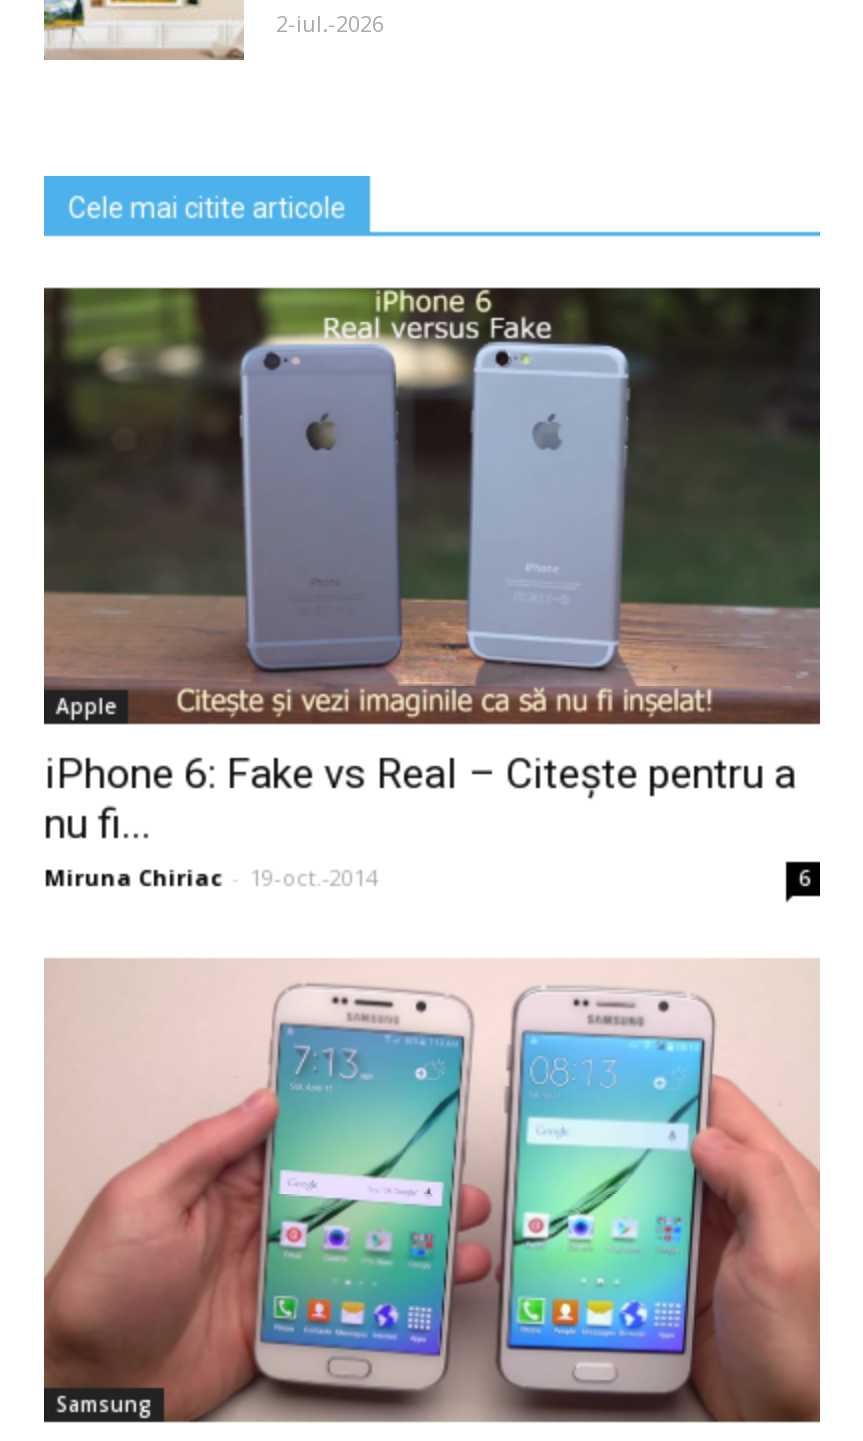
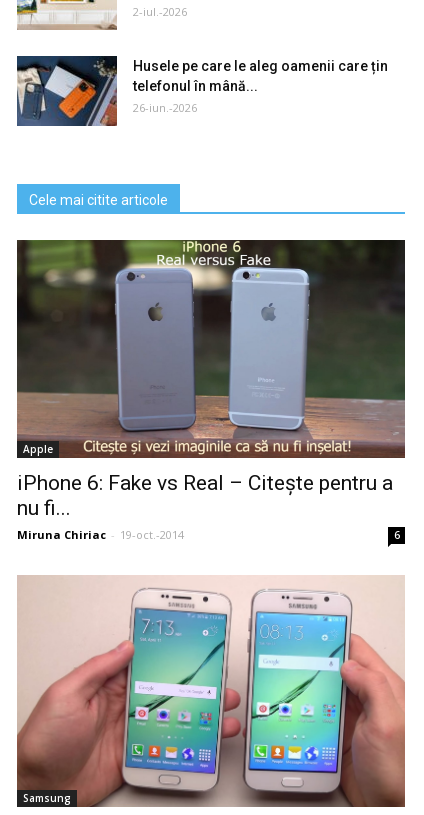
+ [image]
+ Husele pe care le aleg oamenii care țin
+ telefonul în mână...
+ 26-iun.-2026
